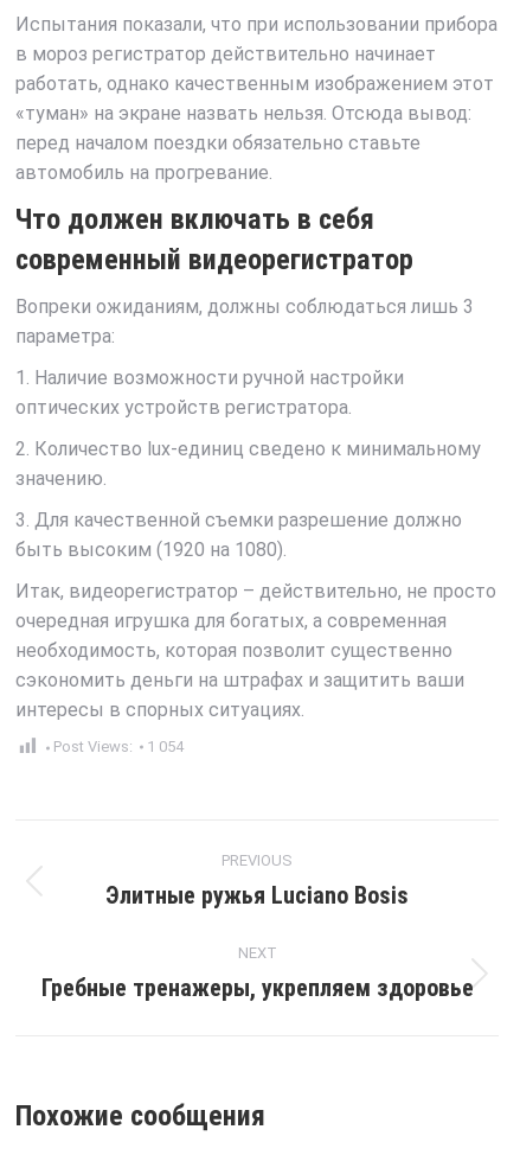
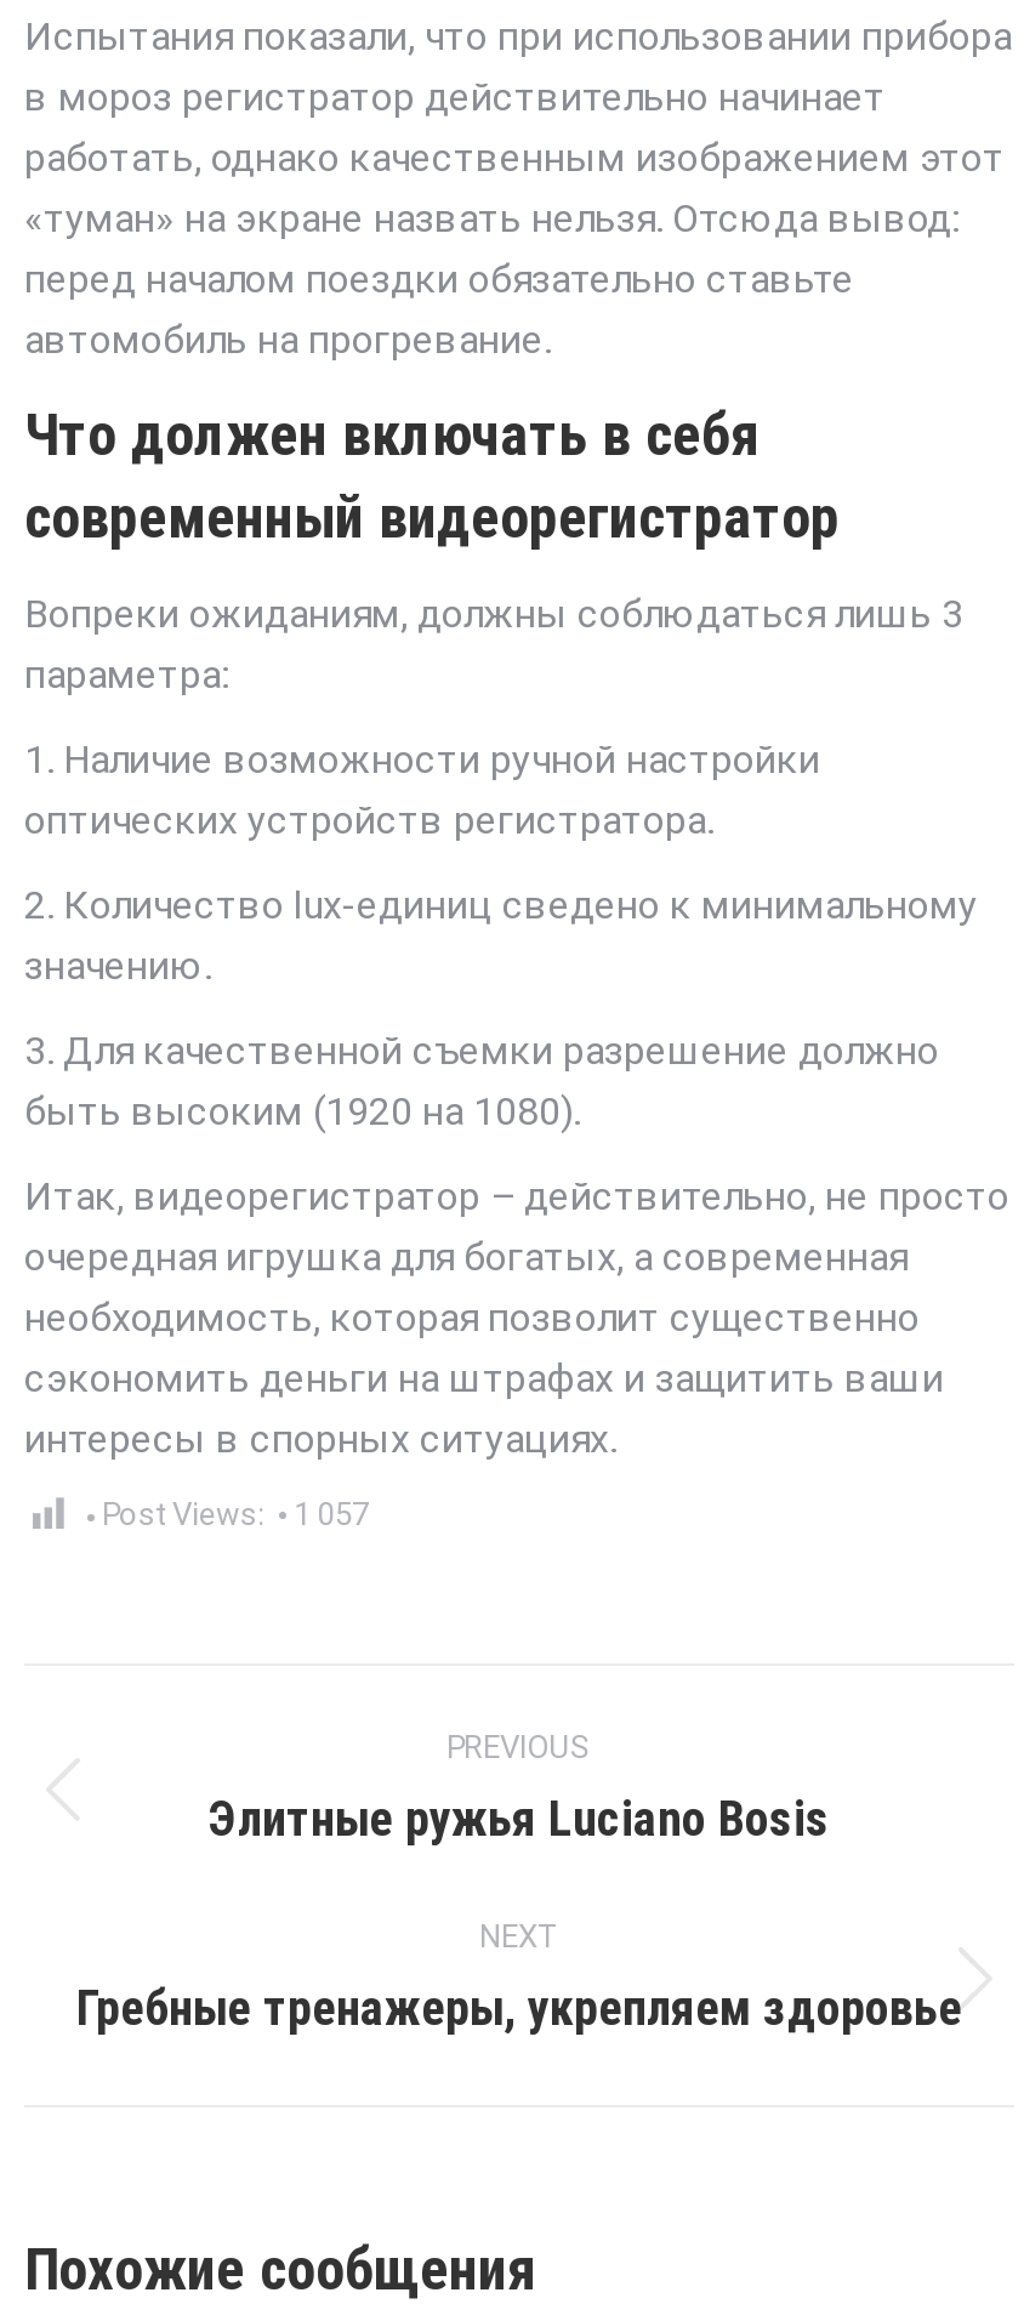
- Post Views: 1 054
+ Post Views: 1 057
